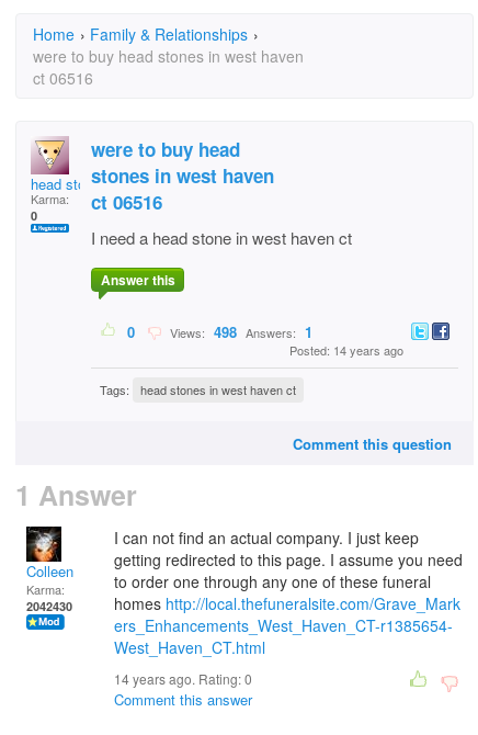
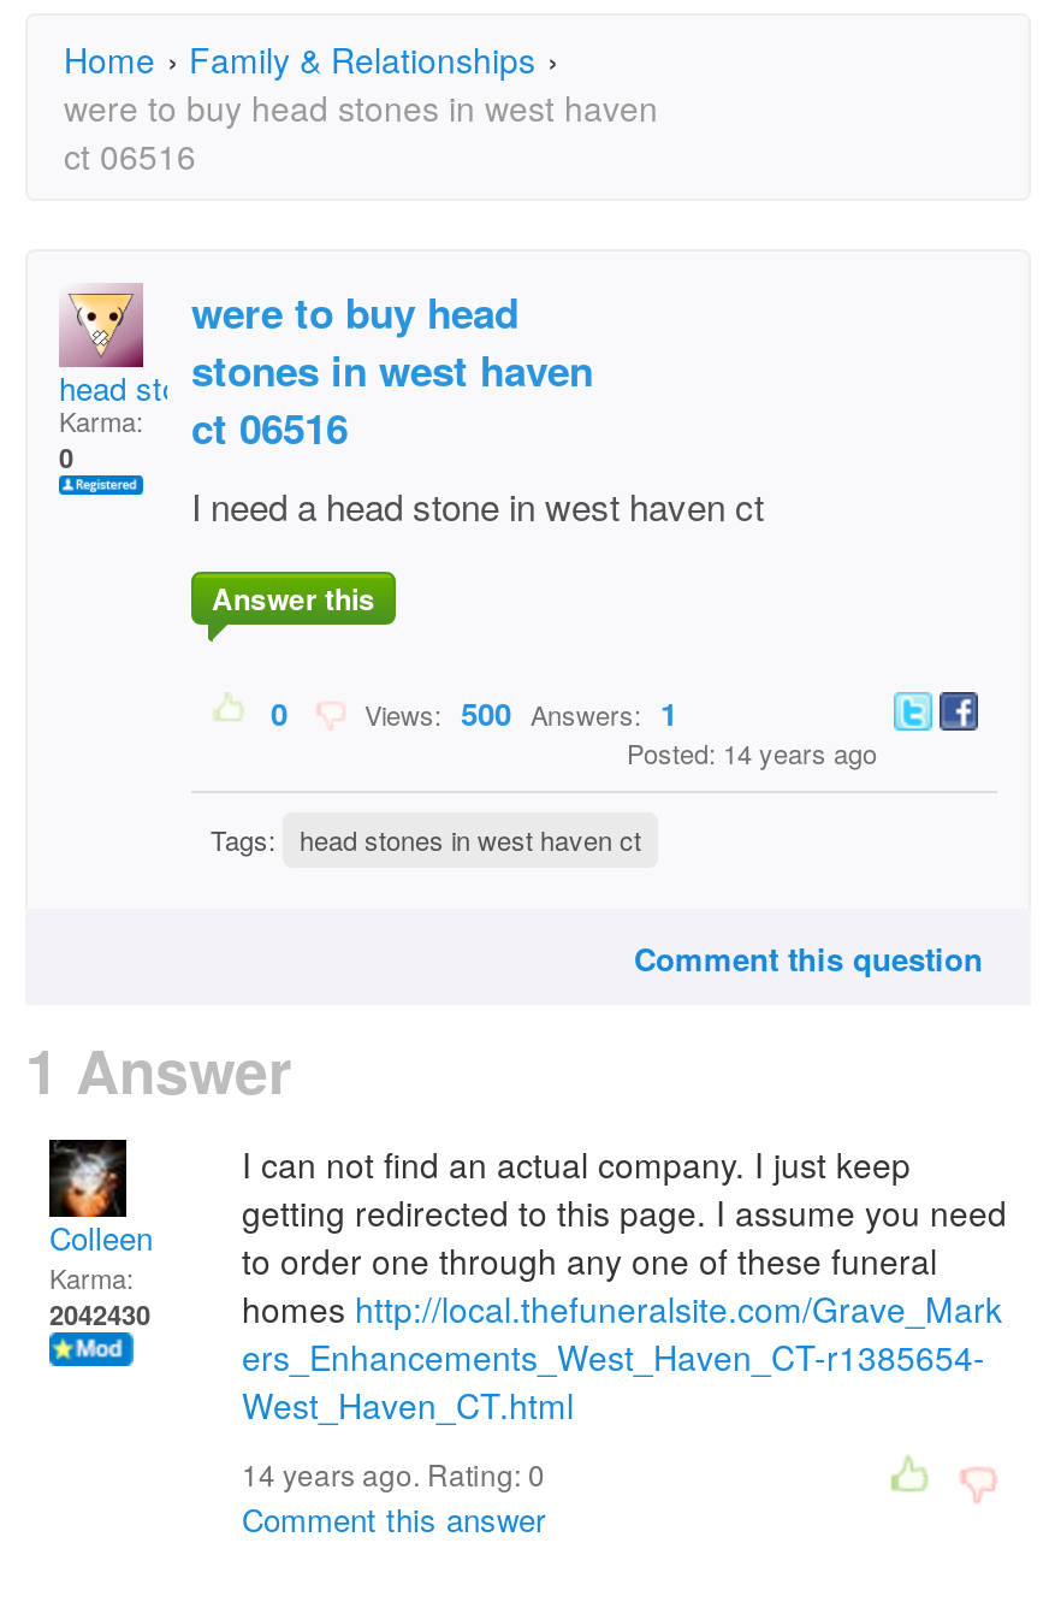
- Views: 498 Answers: 1
+ Views: 500 Answers: 1
